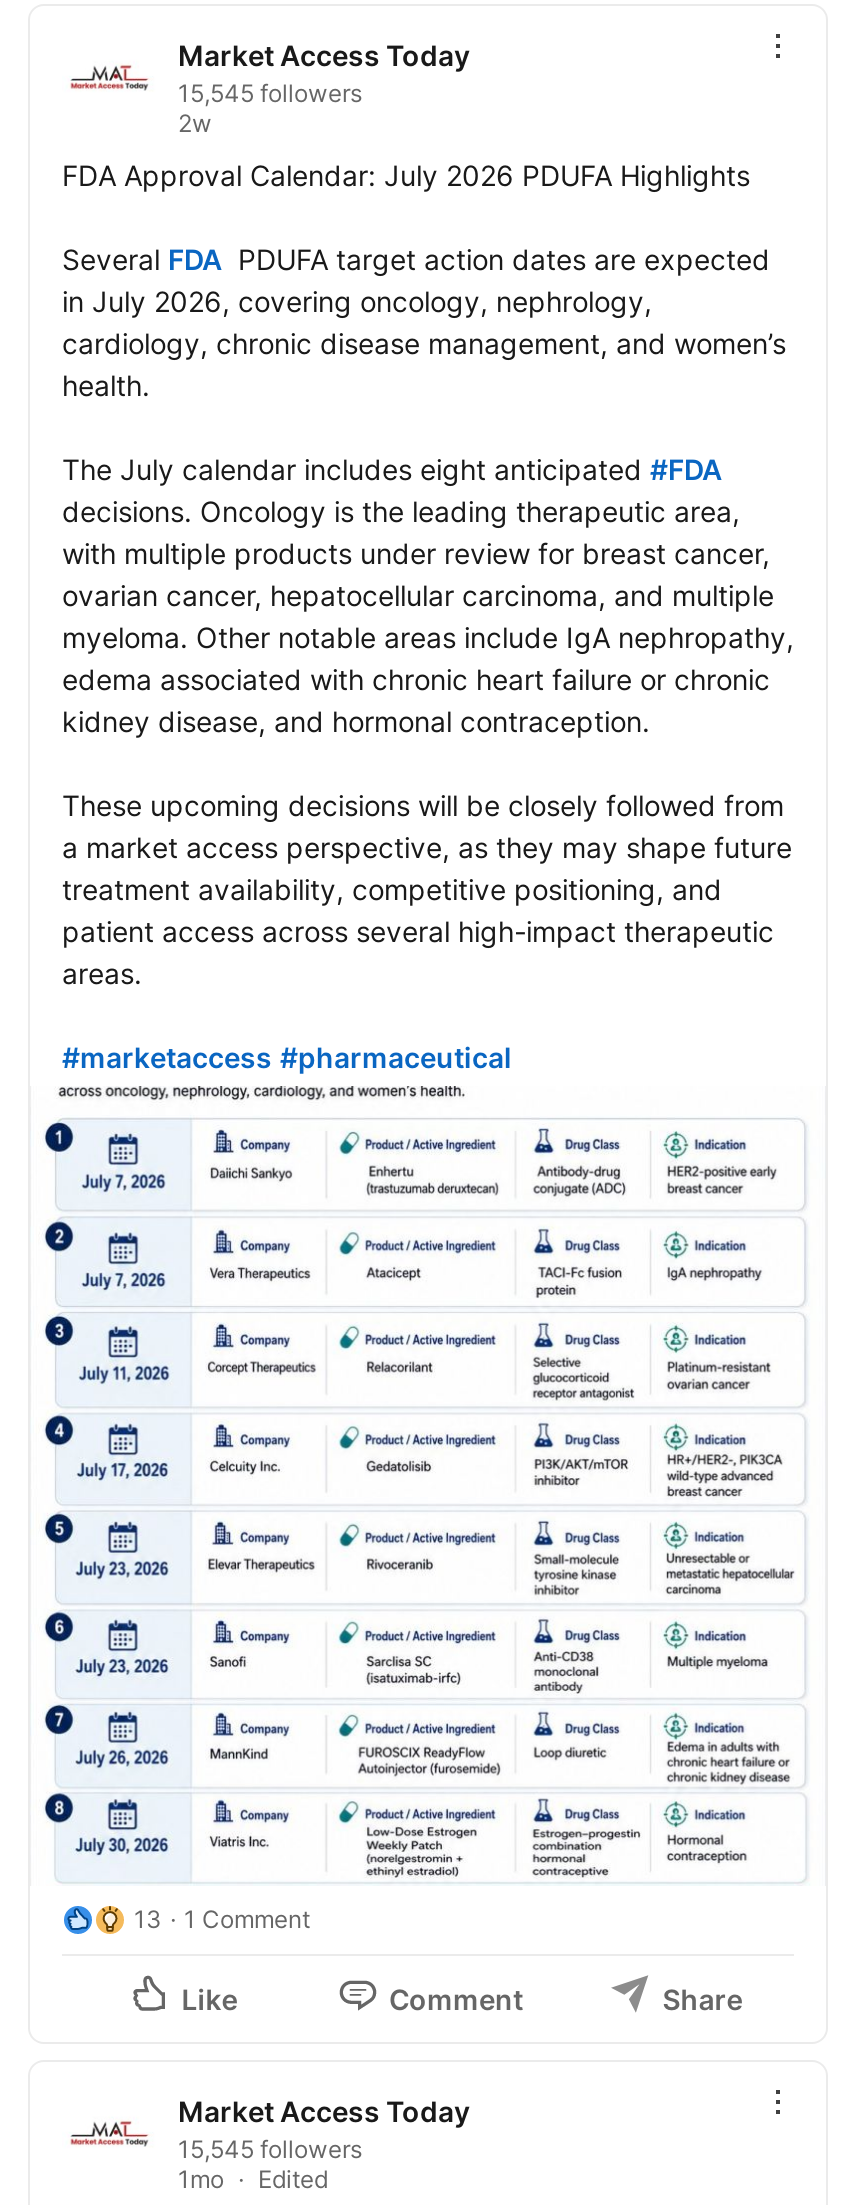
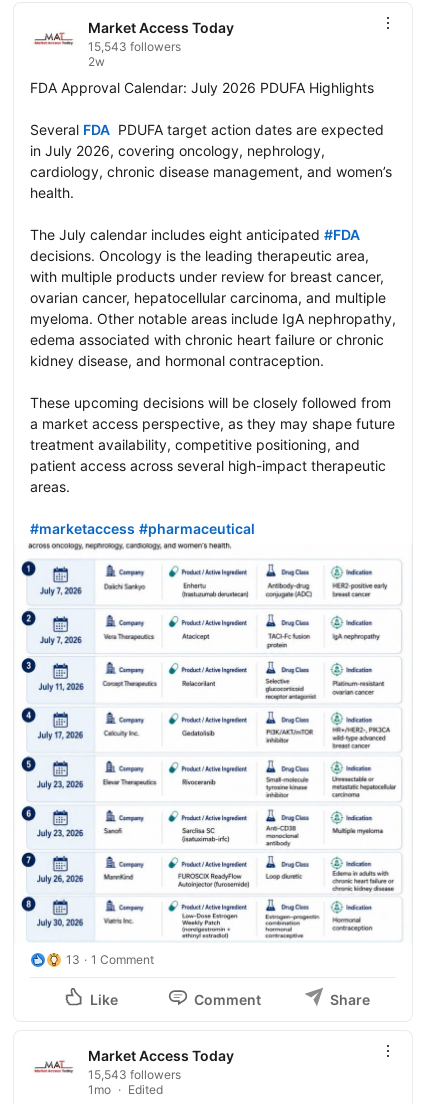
- 15,545 followers
+ 15,543 followers

- 15,545 followers
+ 15,543 followers
